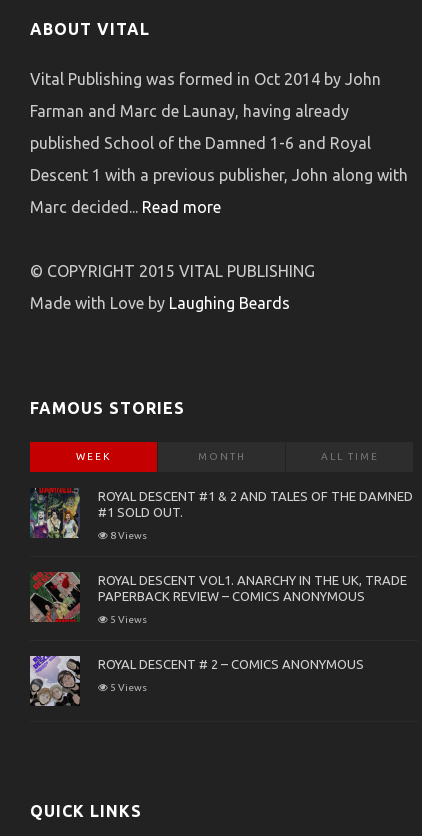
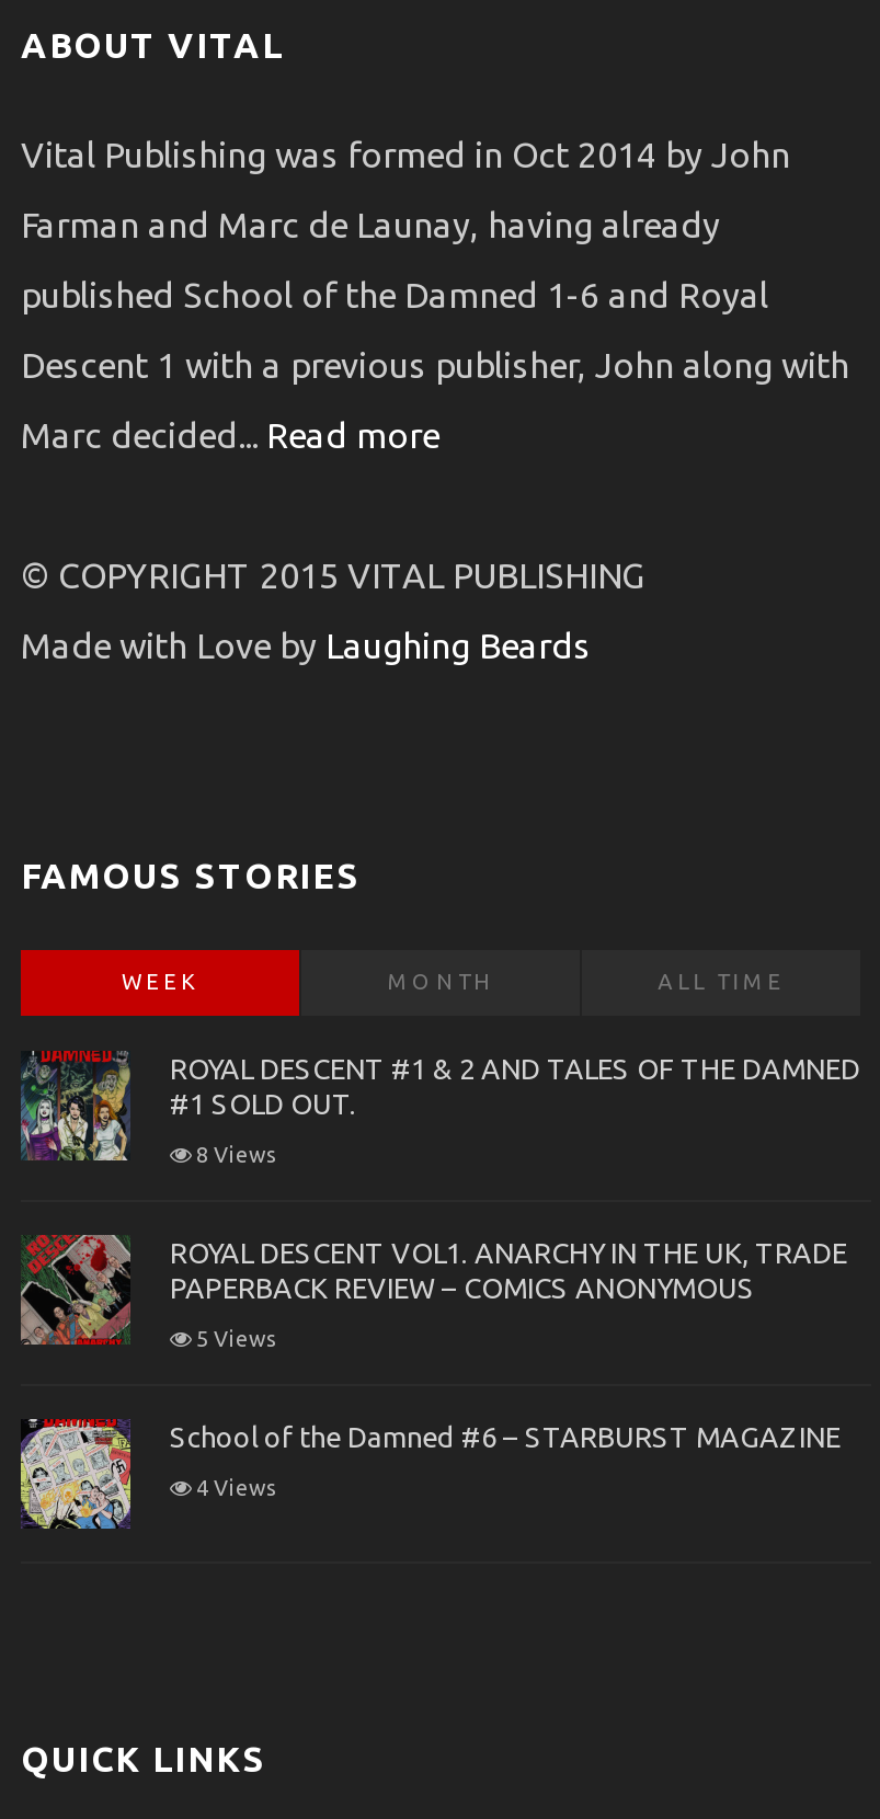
- [image]
- ROYAL DESCENT # 2 – COMICS ANONYMOUS
+ [image]
+ School of the Damned #6 – STARBURST MAGAZINE

- 5 Views
+ 4 Views
